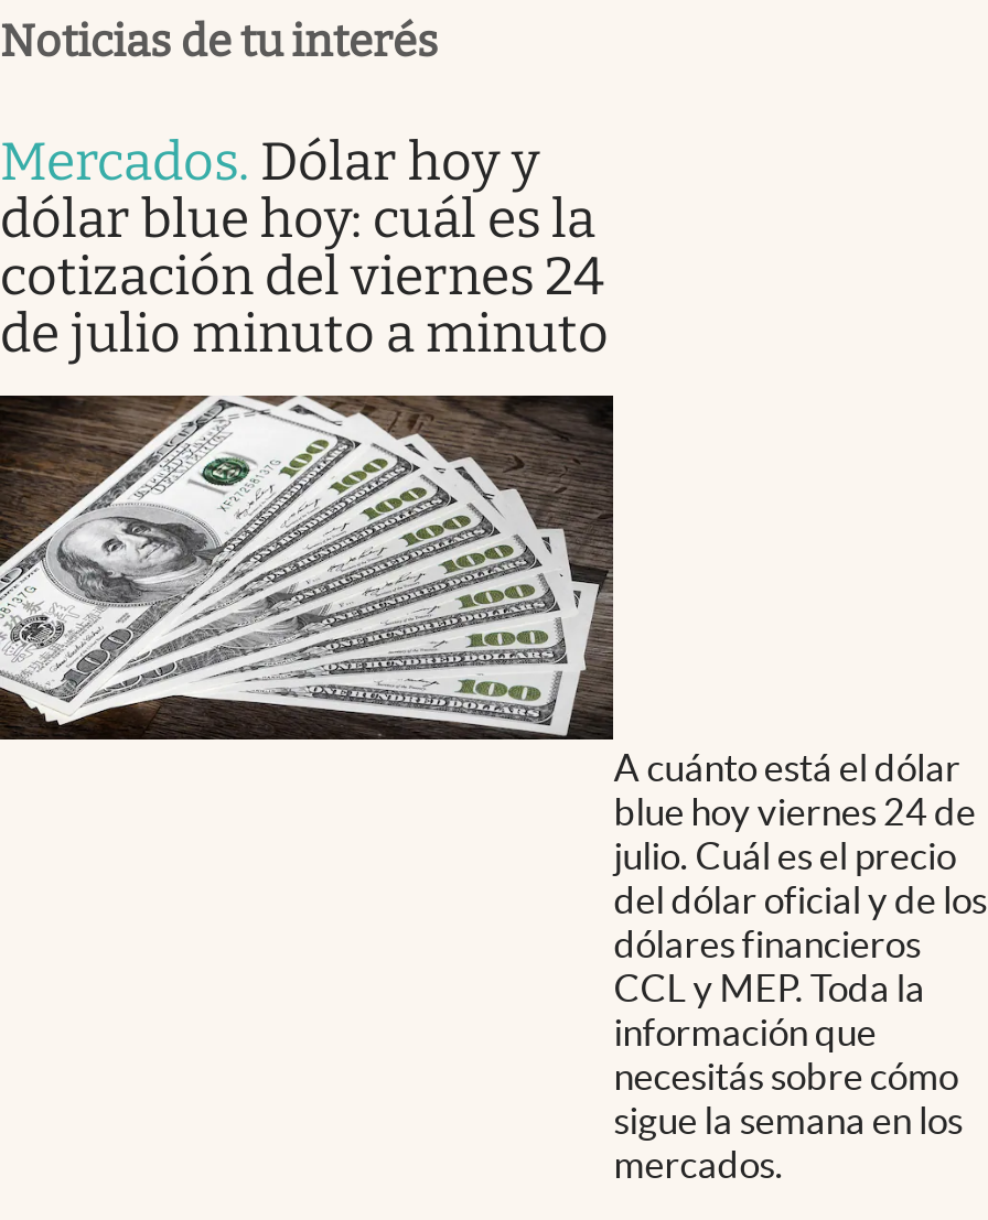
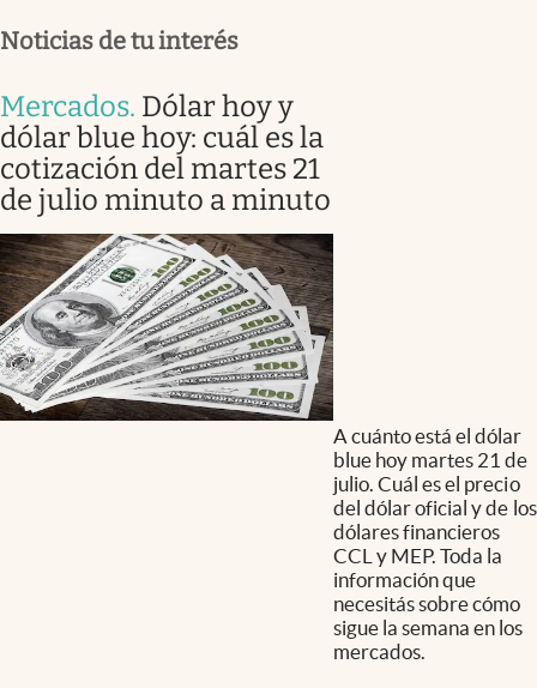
- cotización del viernes 24
+ cotización del martes 21

- blue hoy viernes 24 de
+ blue hoy martes 21 de
